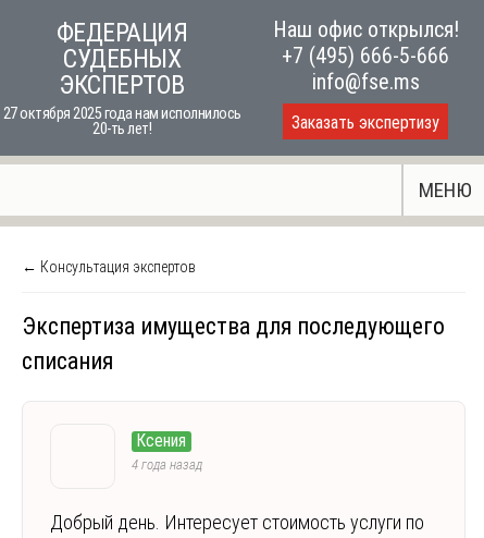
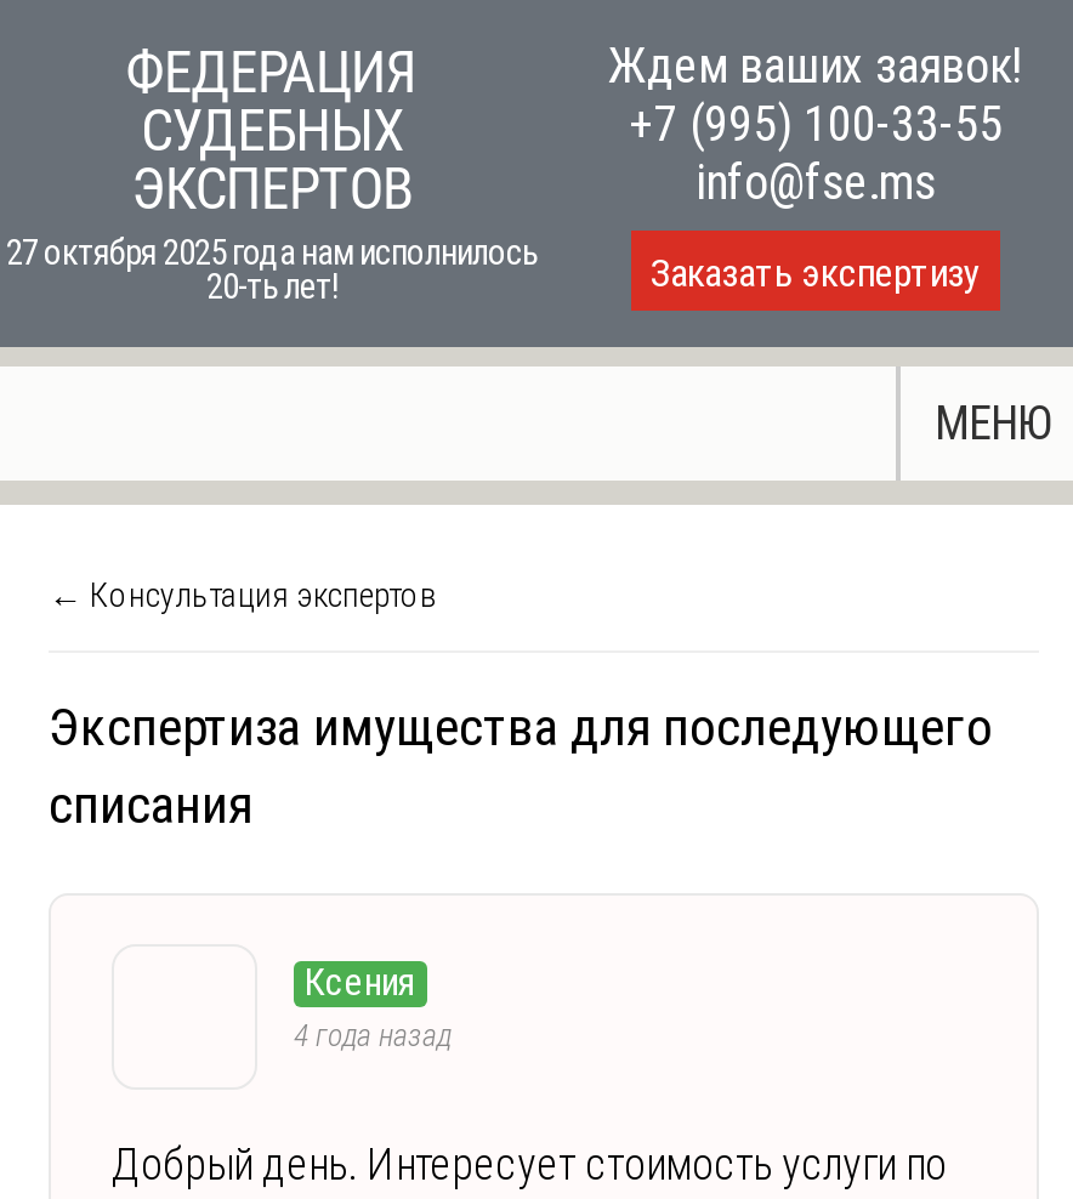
- Наш офис открылся!
- +7 (495) 666-5-666
+ Ждем ваших заявок!
+ +7 (995) 100-33-55
